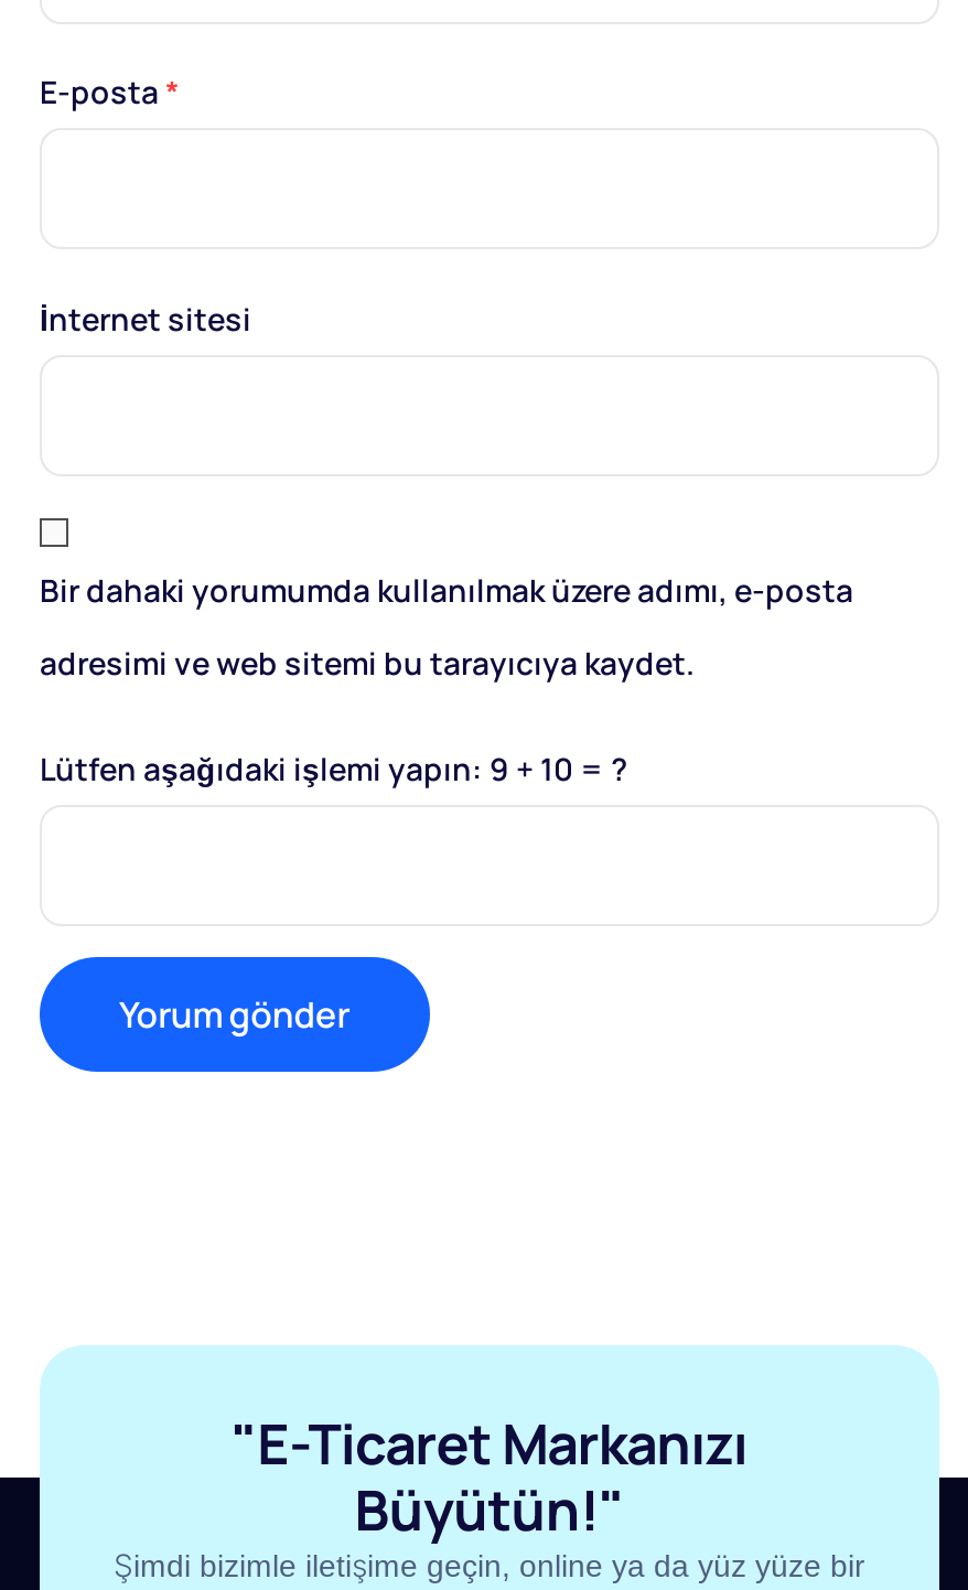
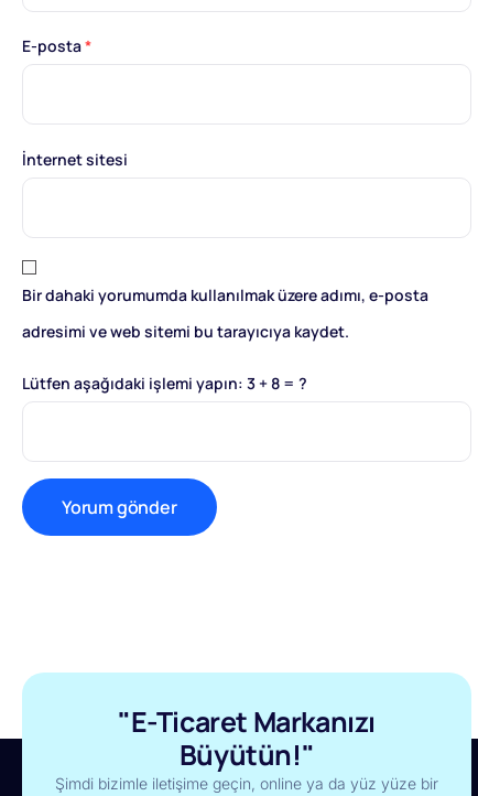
- Lütfen aşağıdaki işlemi yapın: 9 + 10 = ?
+ Lütfen aşağıdaki işlemi yapın: 3 + 8 = ?
